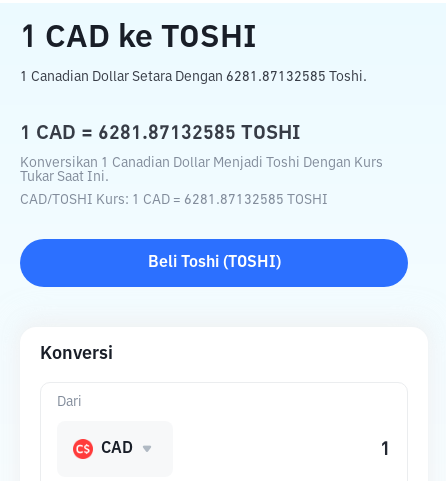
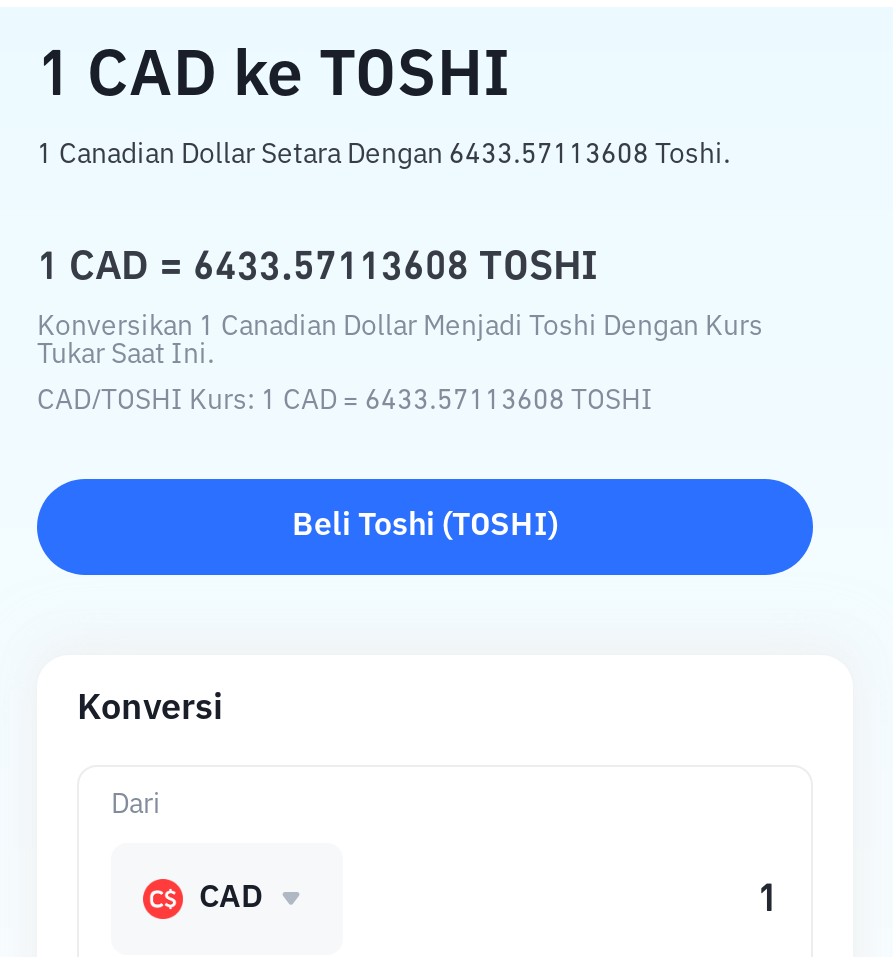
- 1 Canadian Dollar Setara Dengan 6281.87132585 Toshi.
+ 1 Canadian Dollar Setara Dengan 6433.57113608 Toshi.

- 1 CAD = 6281.87132585 TOSHI
+ 1 CAD = 6433.57113608 TOSHI

- CAD/TOSHI Kurs: 1 CAD = 6281.87132585 TOSHI
+ CAD/TOSHI Kurs: 1 CAD = 6433.57113608 TOSHI
